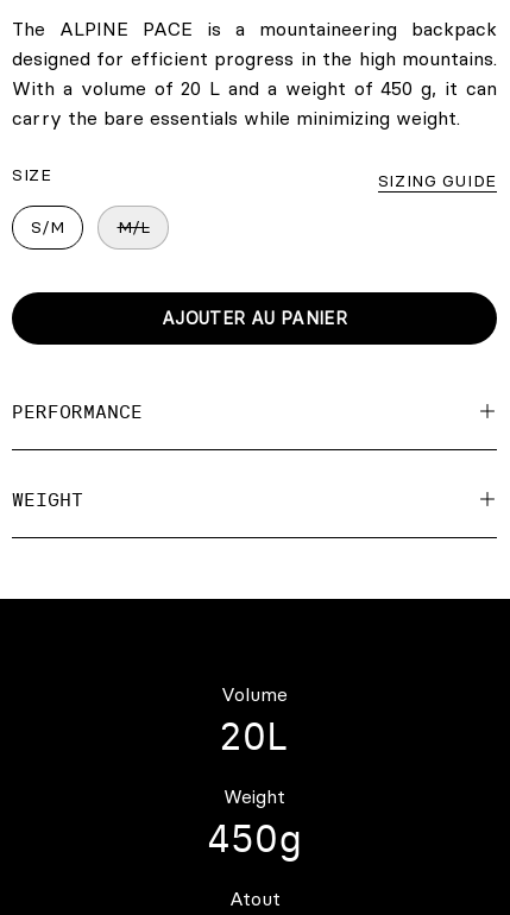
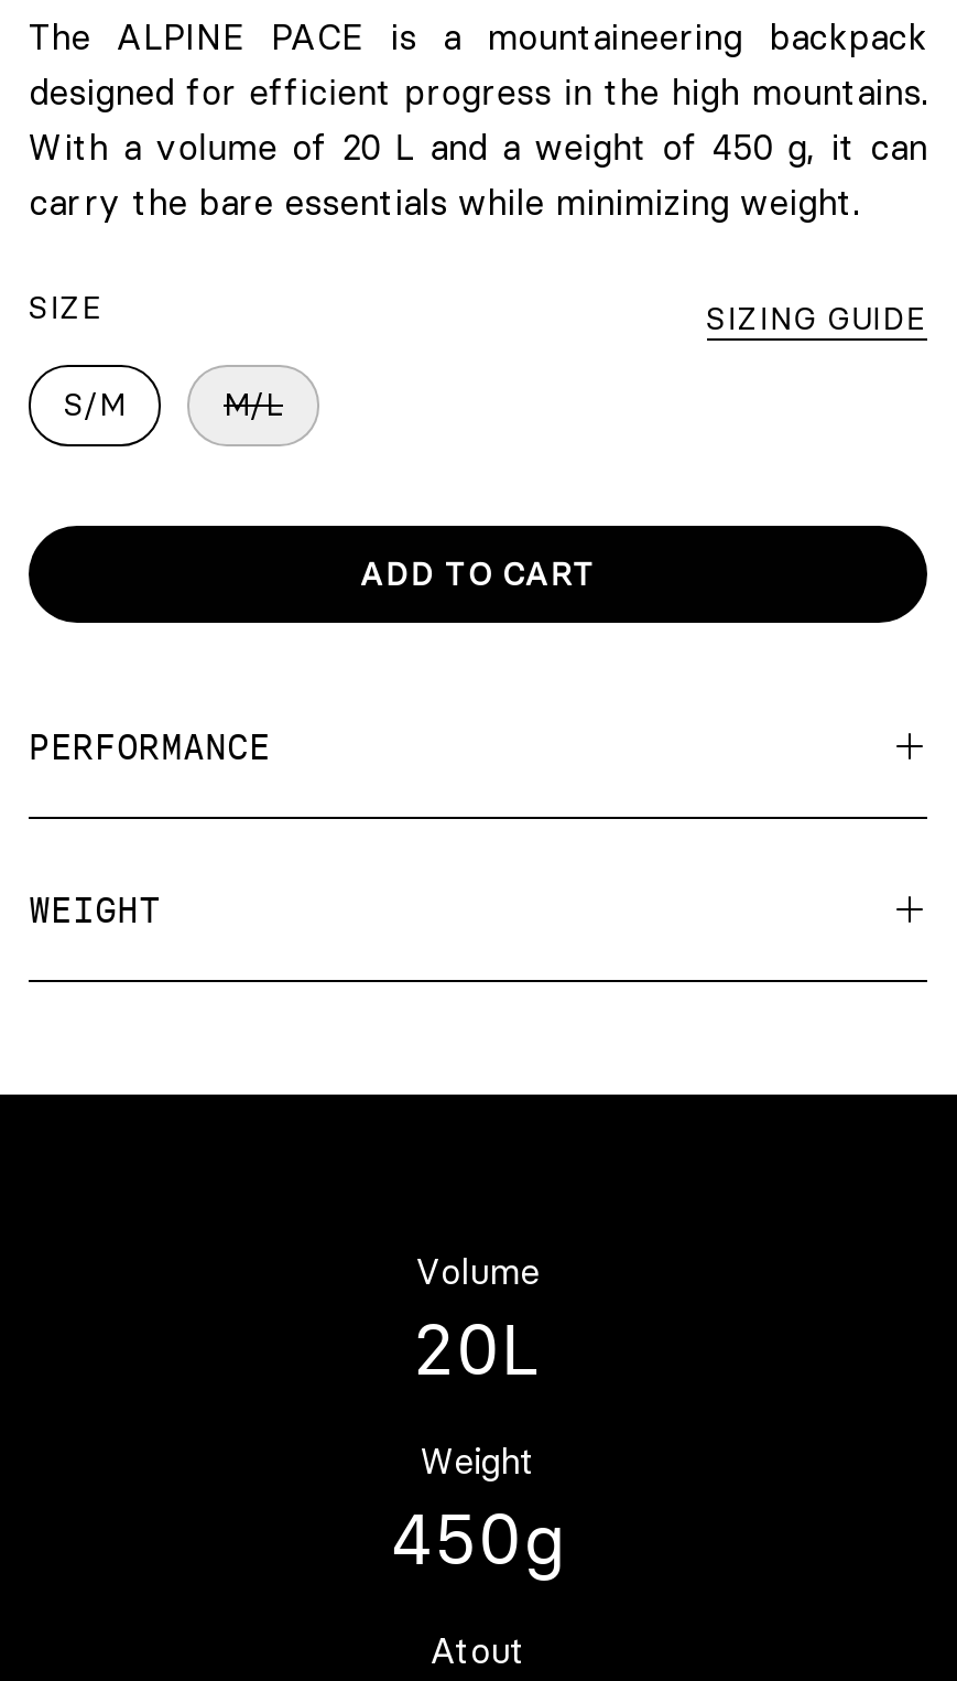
- AJOUTER AU PANIER
+ ADD TO CART
